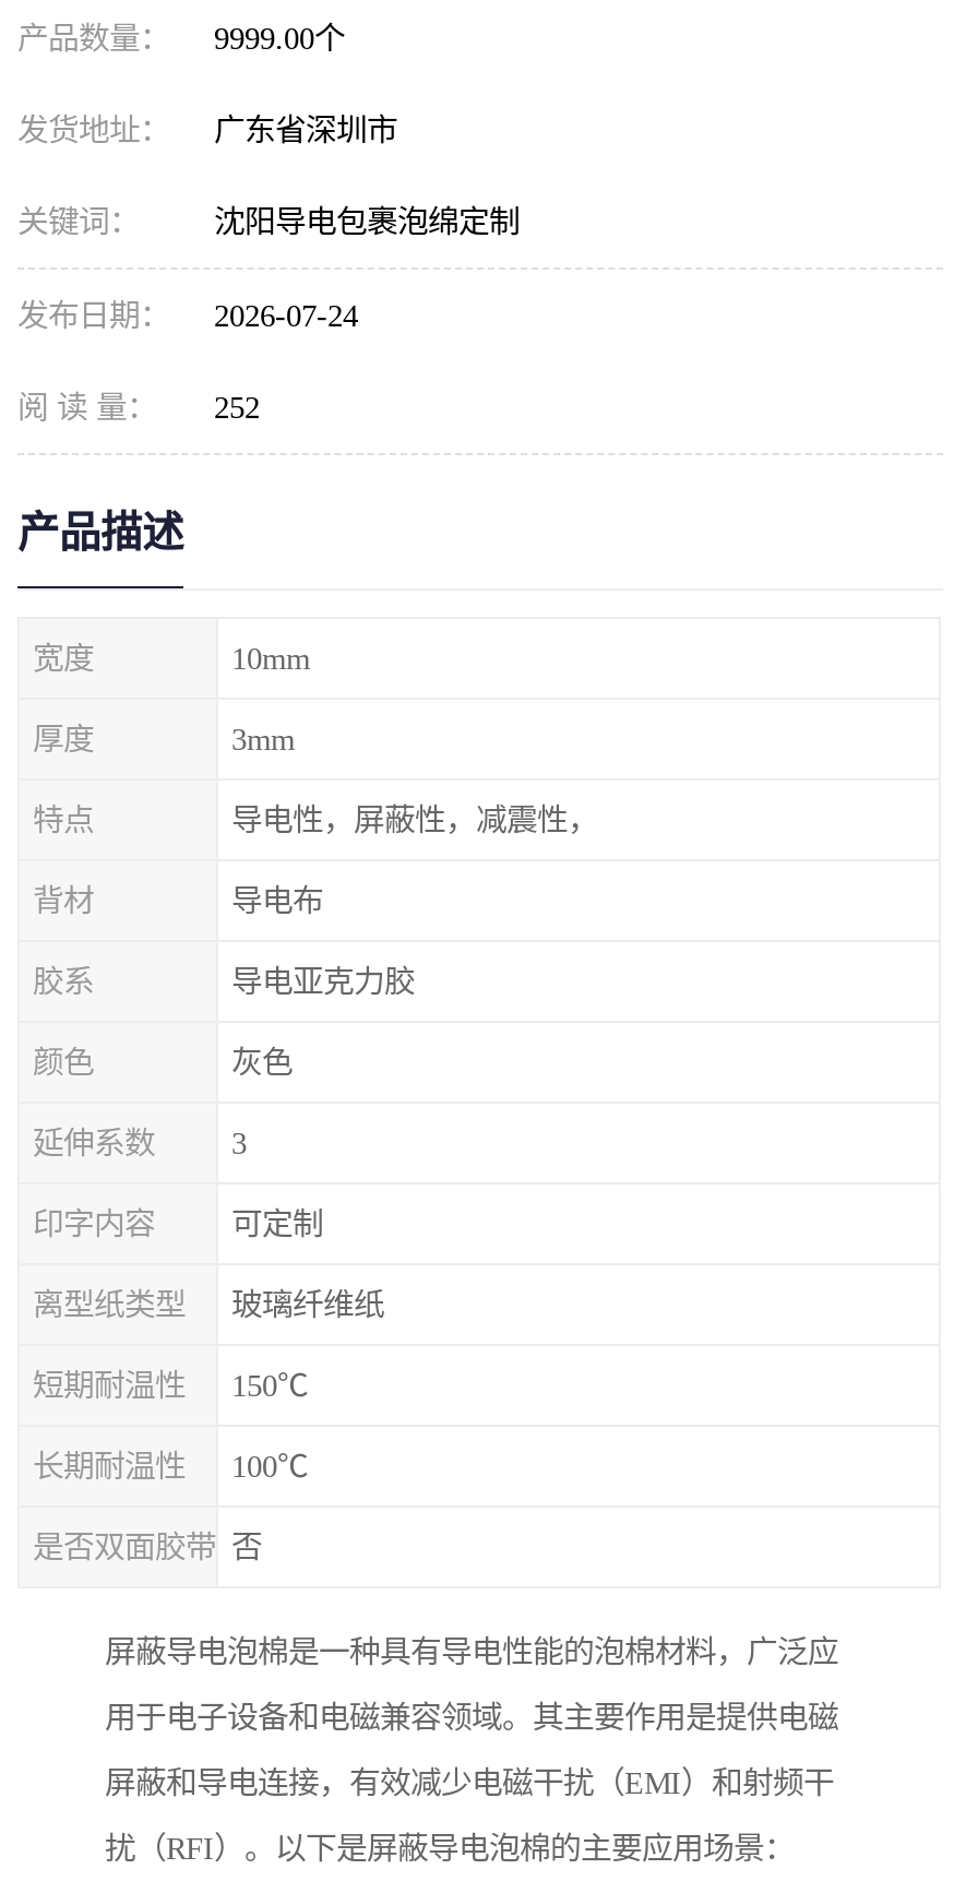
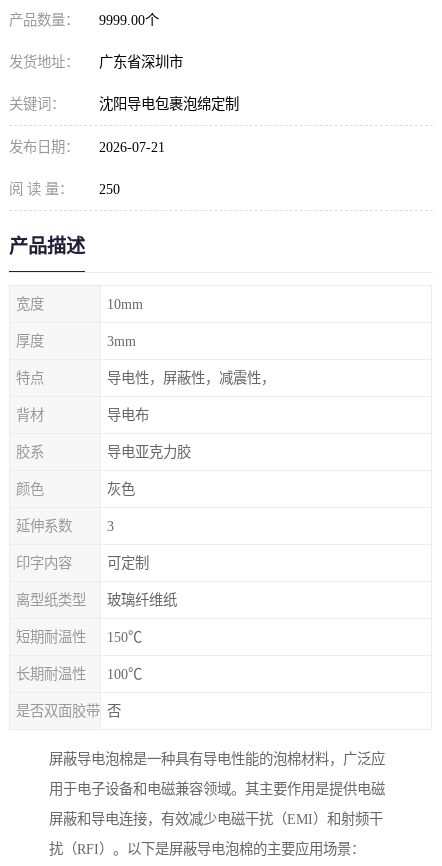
- 发布日期： 2026-07-24
+ 发布日期： 2026-07-21

- 阅 读 量： 252
+ 阅 读 量： 250
